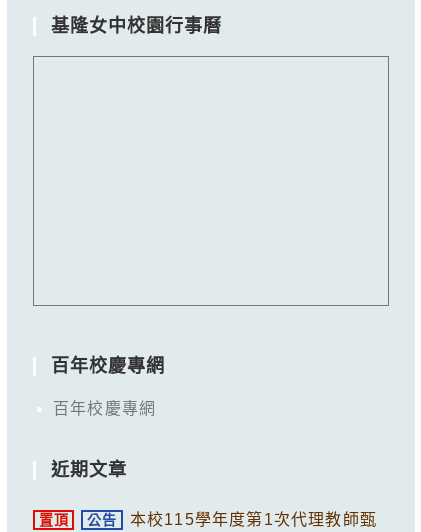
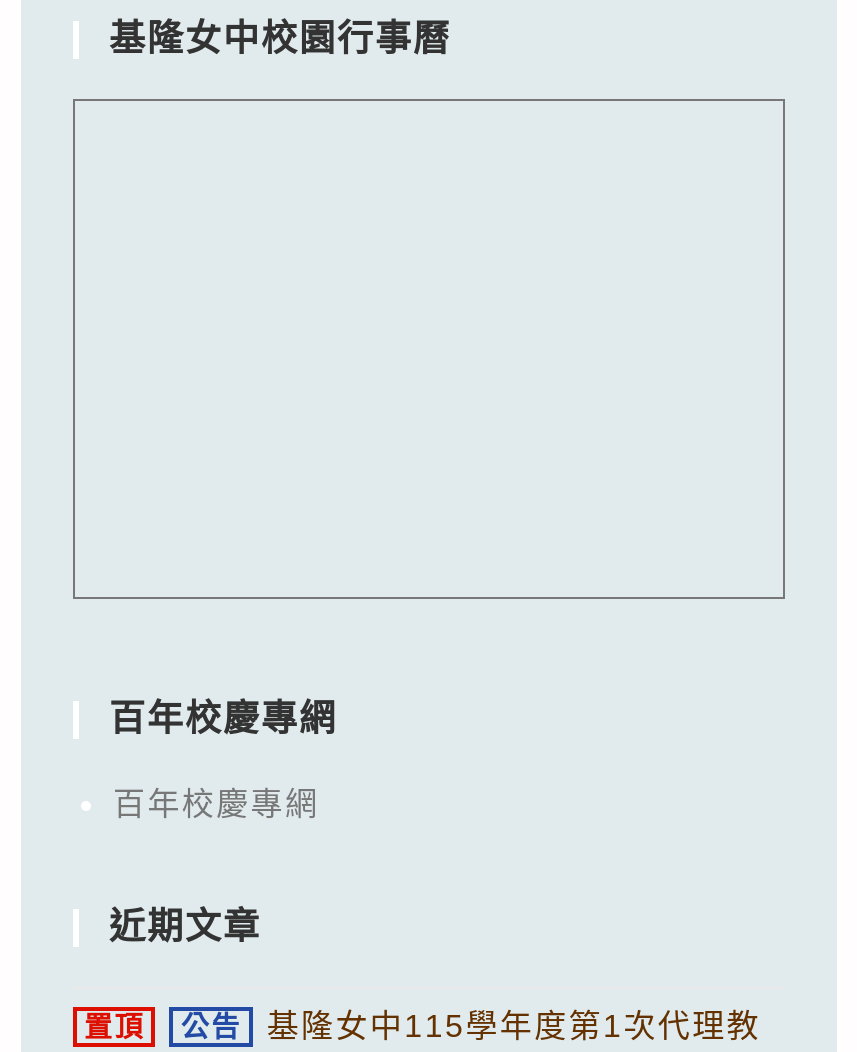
- 本校115學年度第1次代理教師甄
+ 基隆女中115學年度第1次代理教
